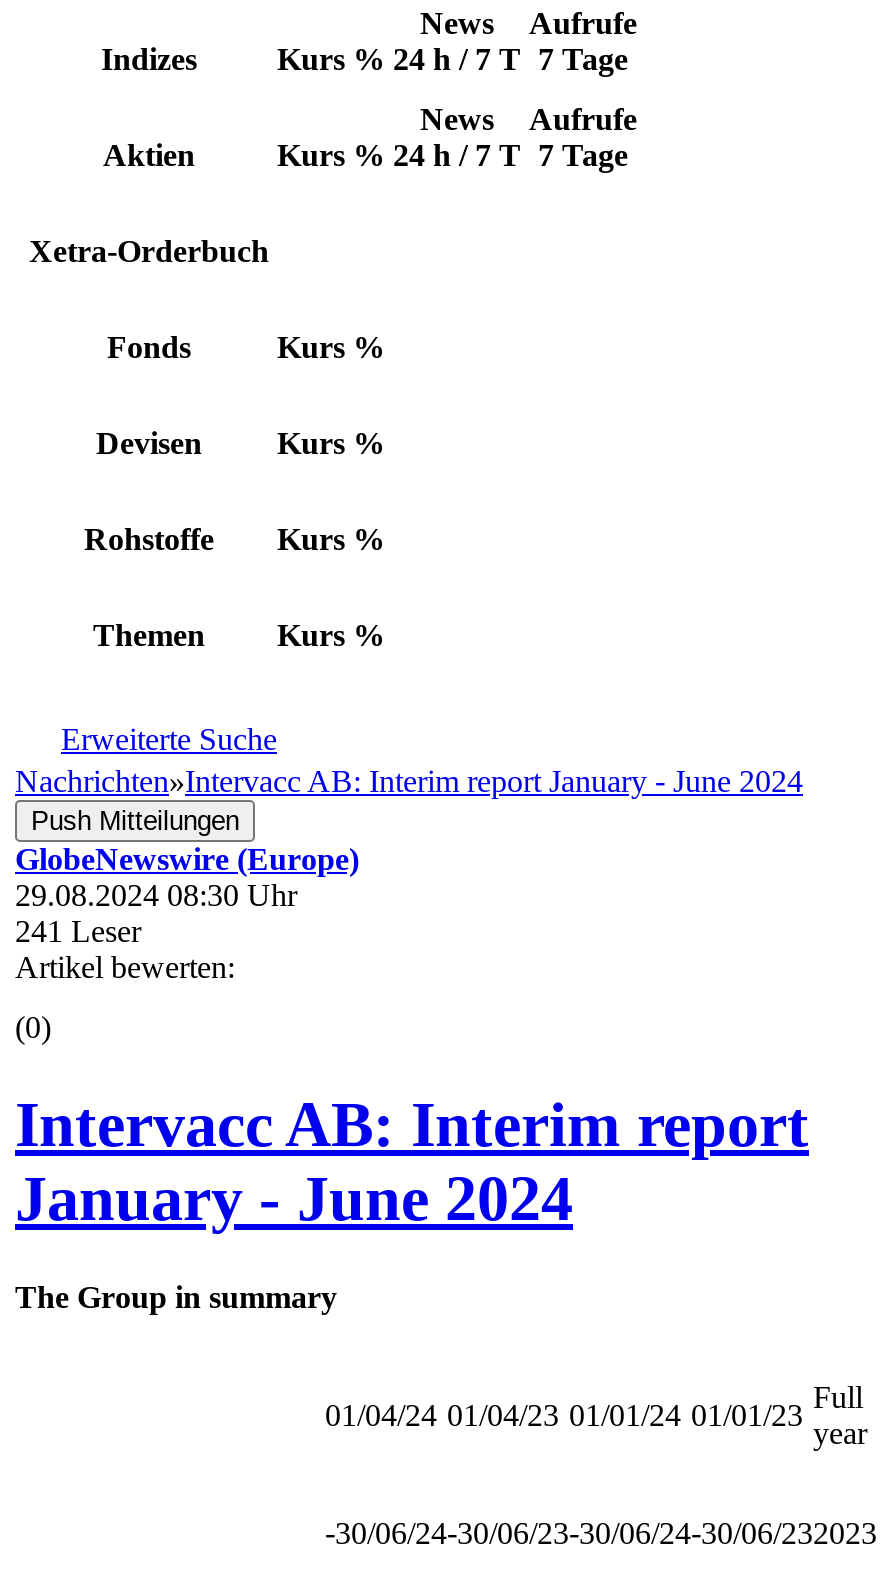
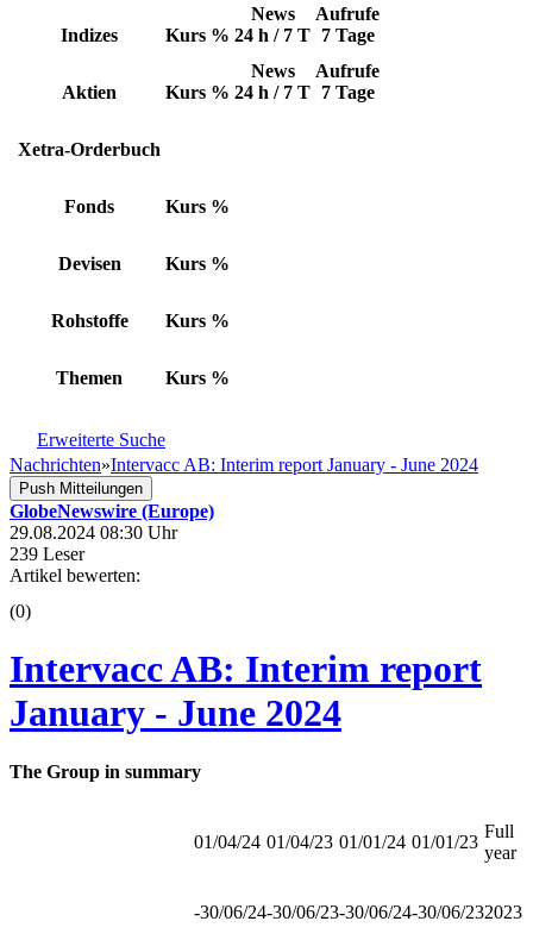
- 241 Leser
+ 239 Leser
